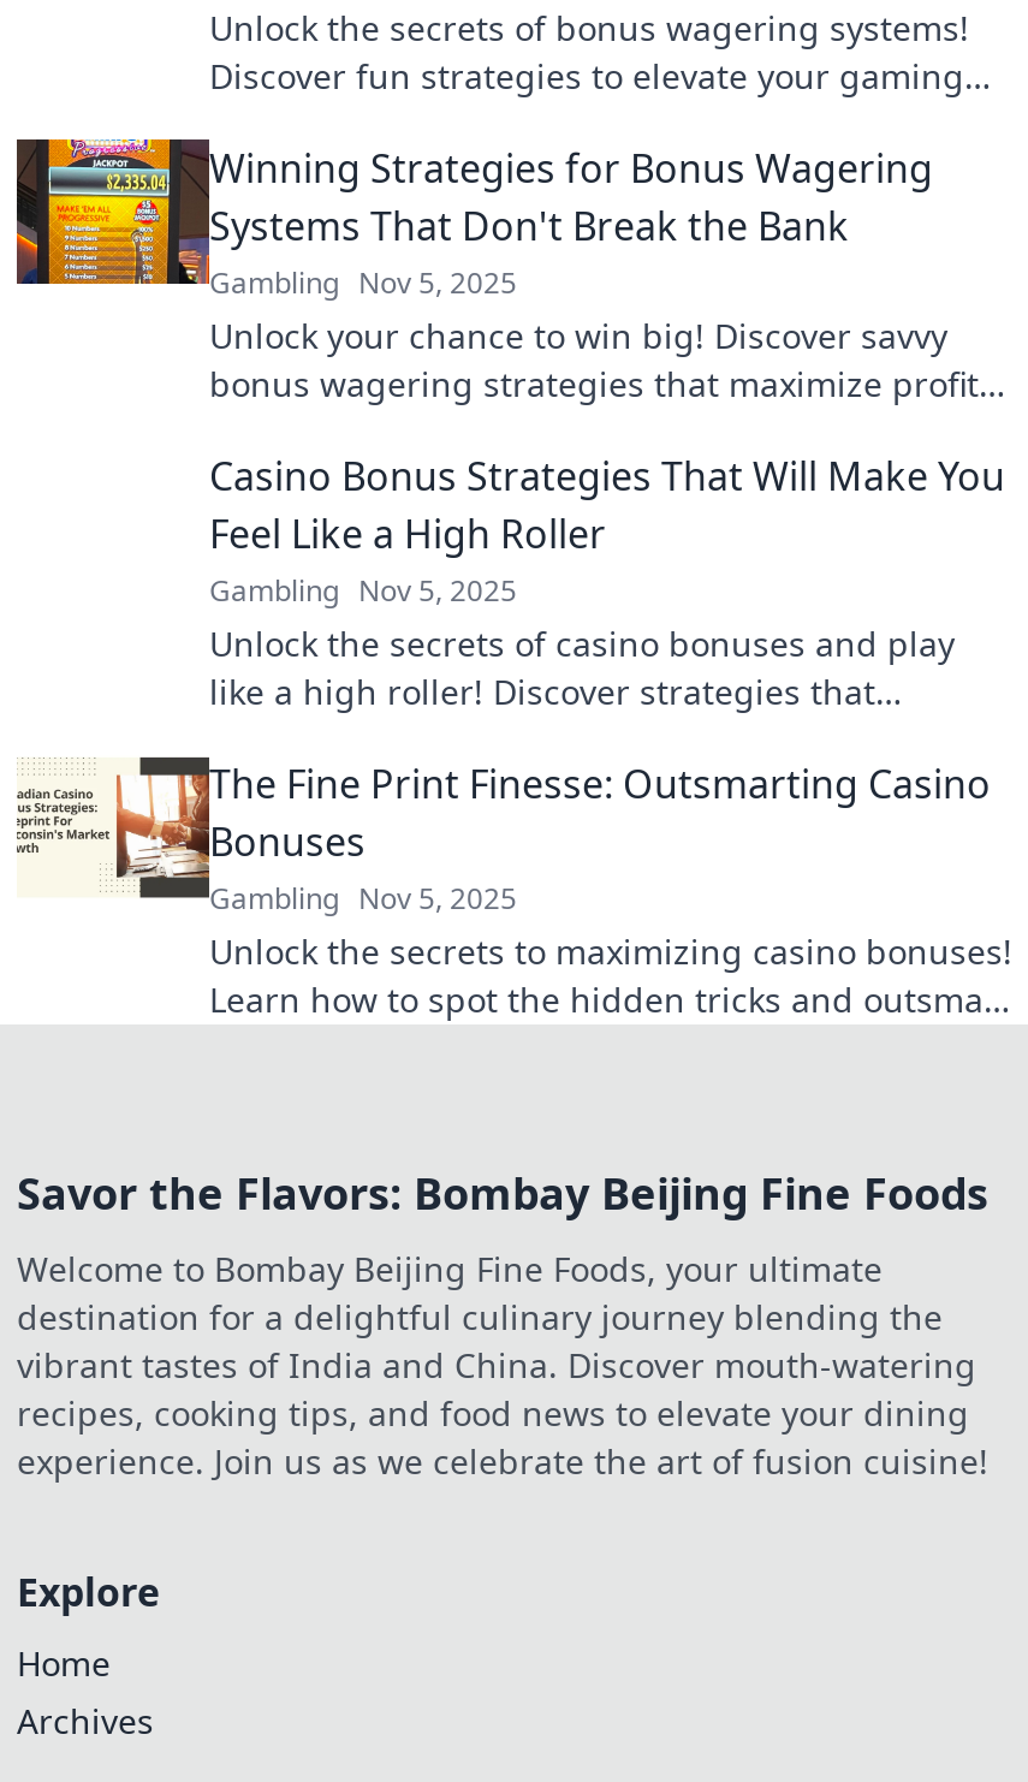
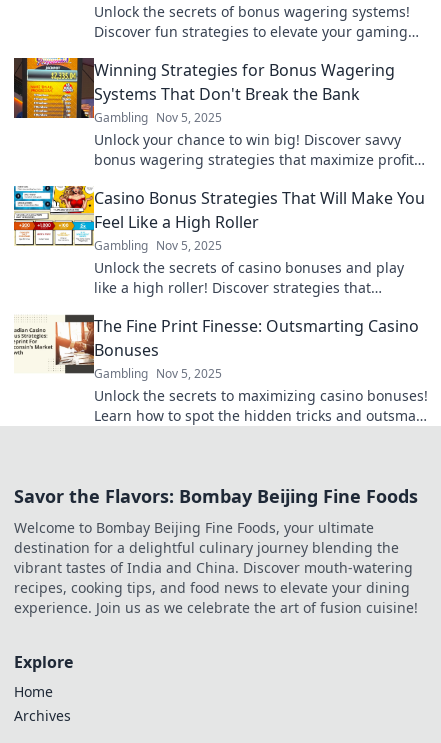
+ [image]
